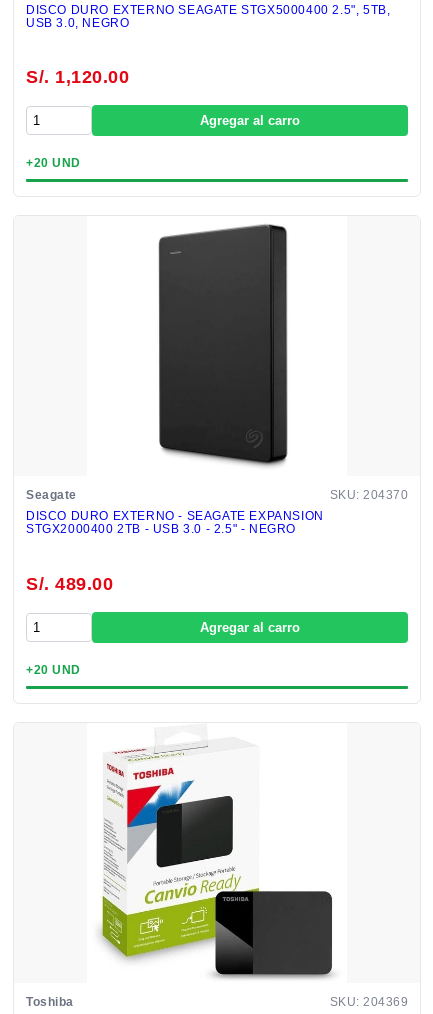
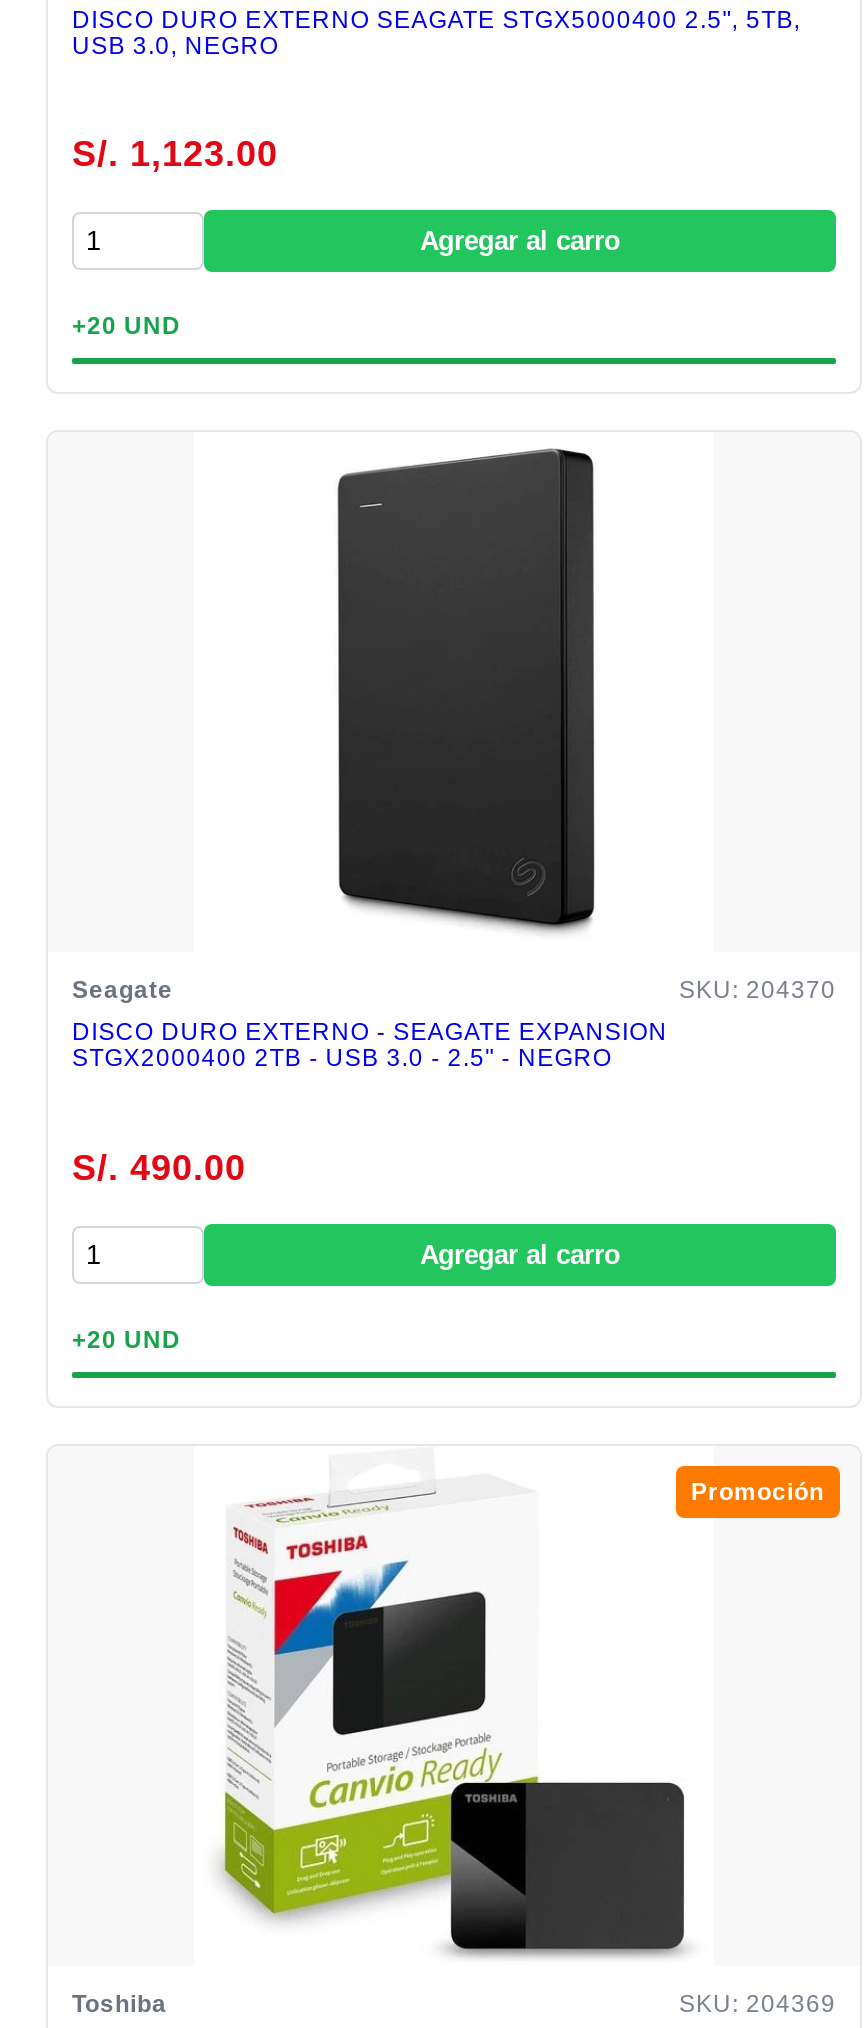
- S/. 1,120.00
+ S/. 1,123.00

- S/. 489.00
+ S/. 490.00

+ Promoción
